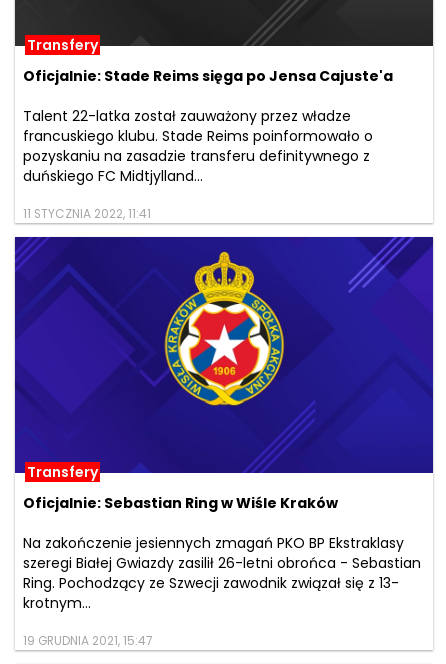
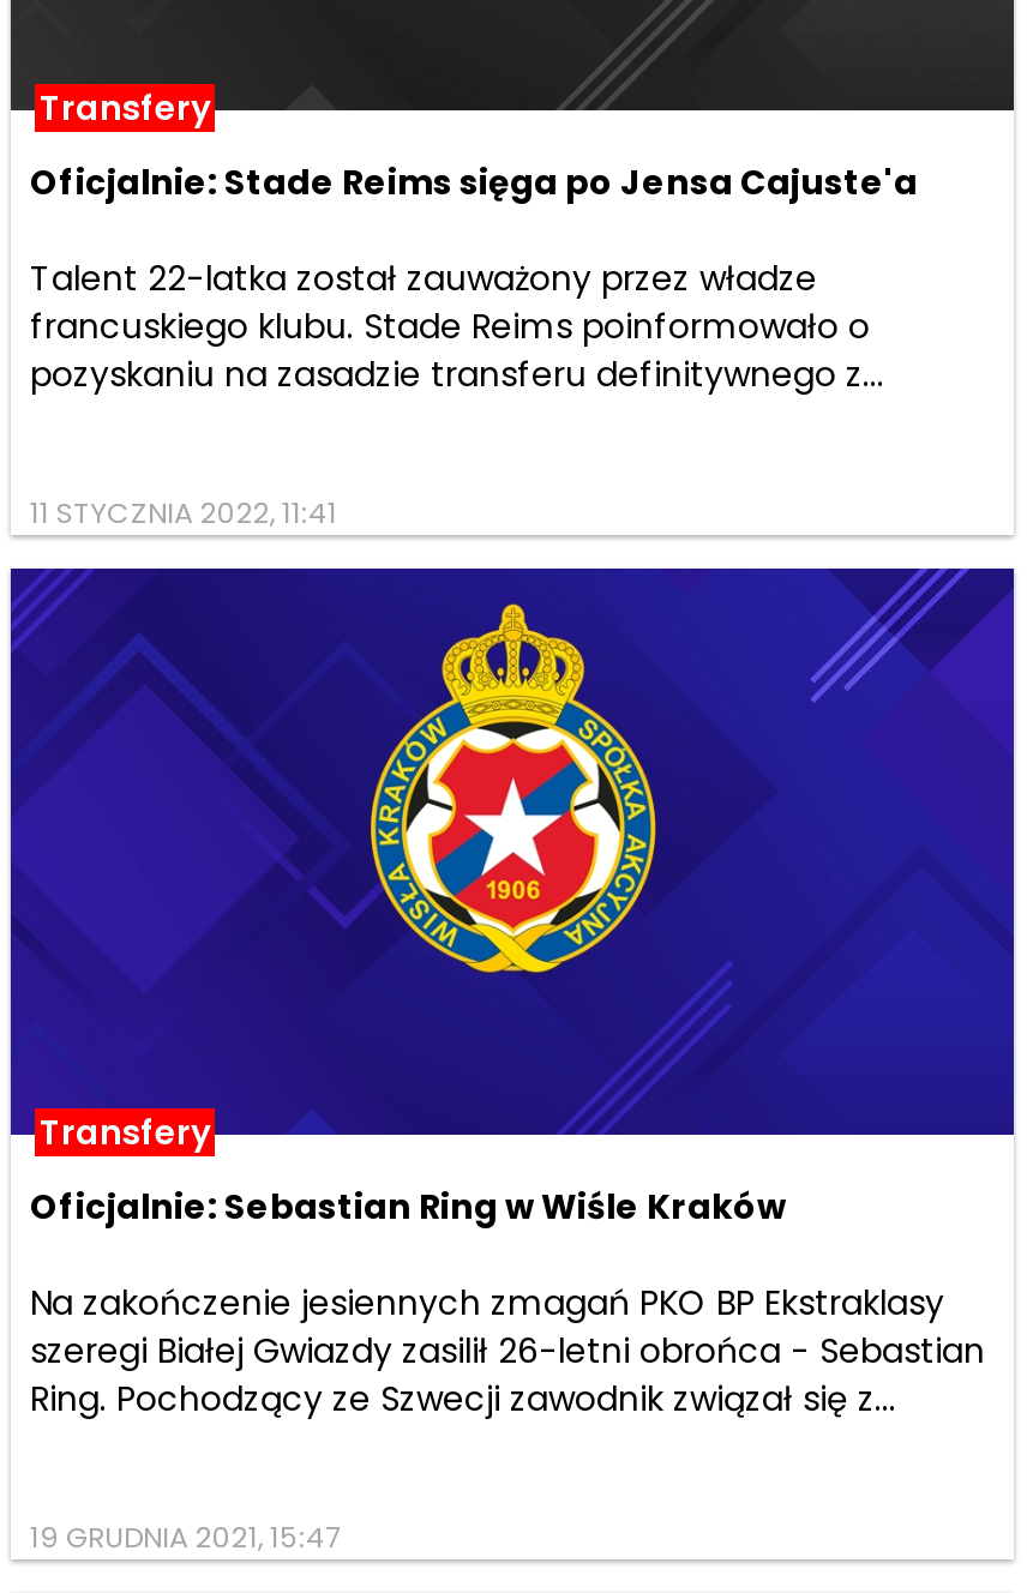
- pozyskaniu na zasadzie transferu definitywnego z
- duńskiego FC Midtjylland...
+ pozyskaniu na zasadzie transferu definitywnego z...

- Ring. Pochodzący ze Szwecji zawodnik związał się z 13-
- krotnym...
+ Ring. Pochodzący ze Szwecji zawodnik związał się z...
